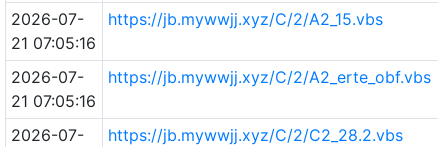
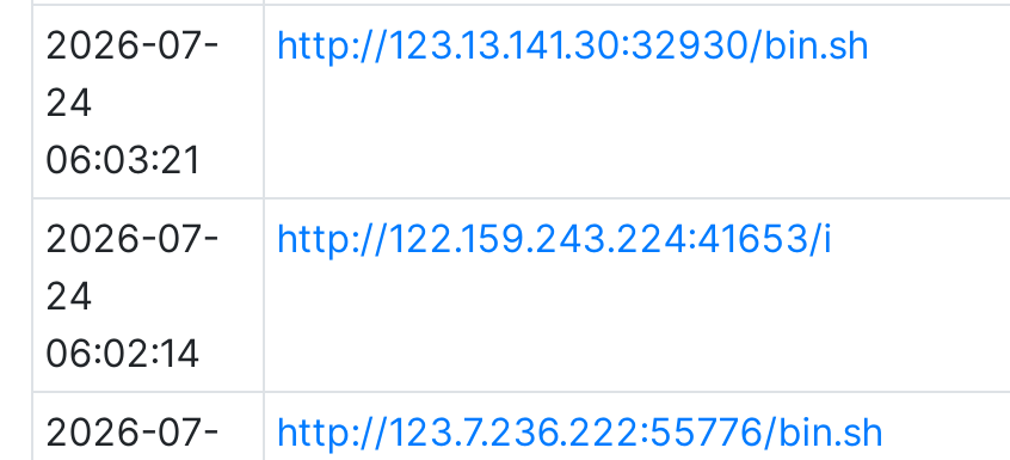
- https://jb.mywwjj.xyz/C/2/A2_15.vbs
+ http://123.13.141.30:32930/bin.sh

- 21 07:05:16
+ 24
+ 06:03:21

- https://jb.mywwjj.xyz/C/2/A2_erte_obf.vbs
+ http://122.159.243.224:41653/i

- 21 07:05:16
+ 24
+ 06:02:14

- https://jb.mywwjj.xyz/C/2/C2_28.2.vbs
+ http://123.7.236.222:55776/bin.sh
